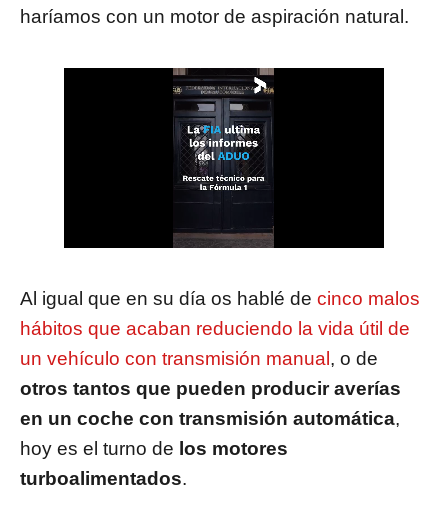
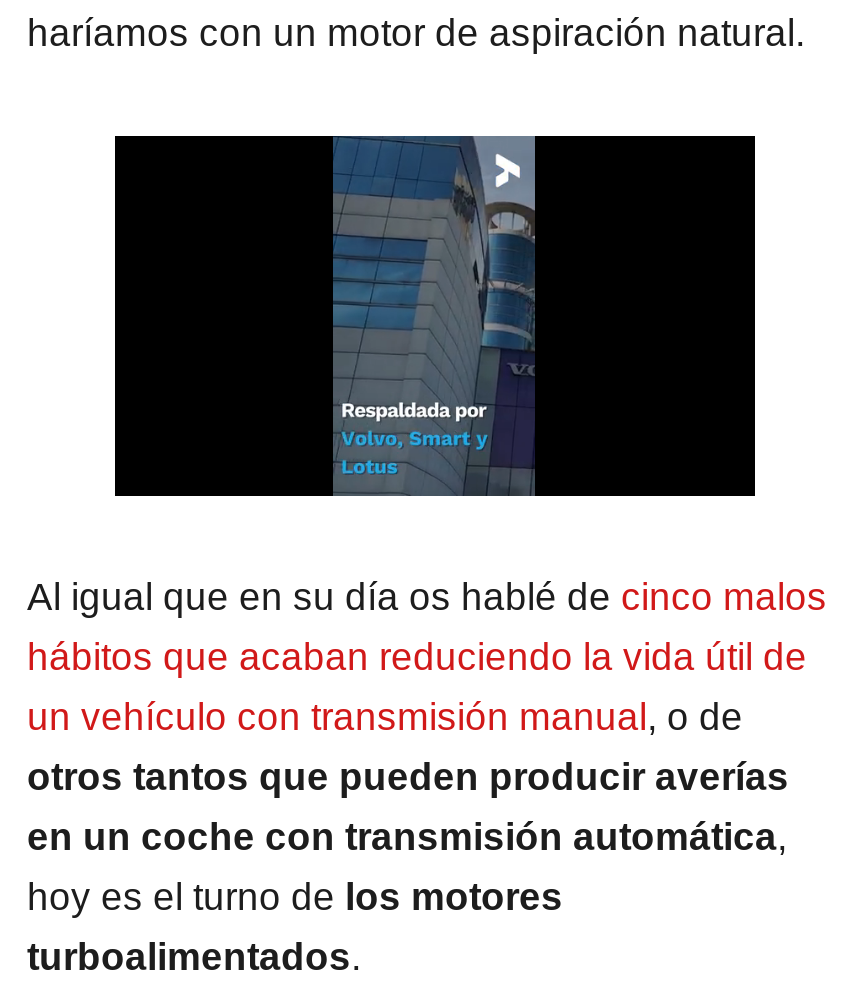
- [image]
+ [image]
